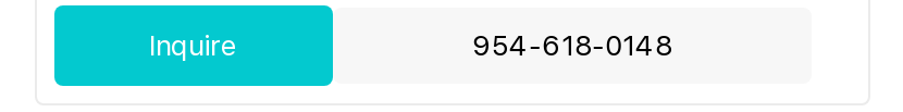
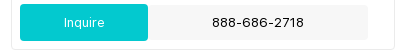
- 954-618-0148
+ 888-686-2718
